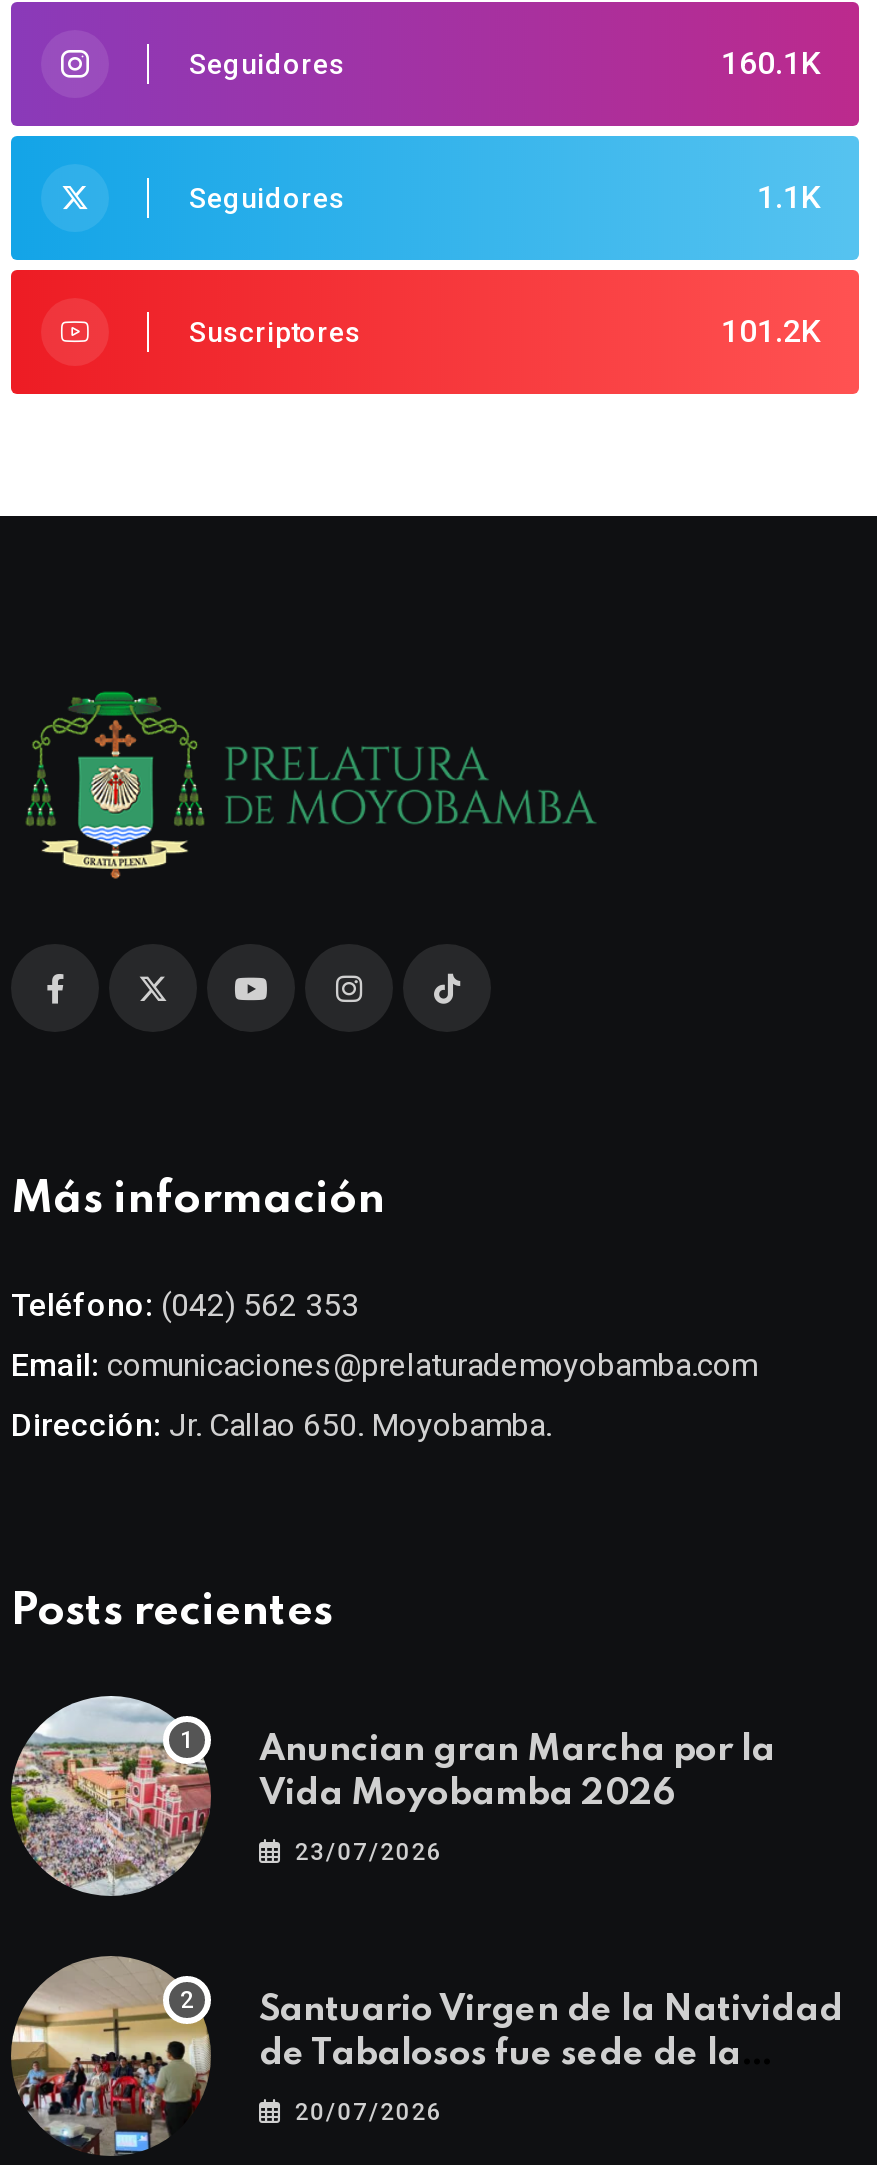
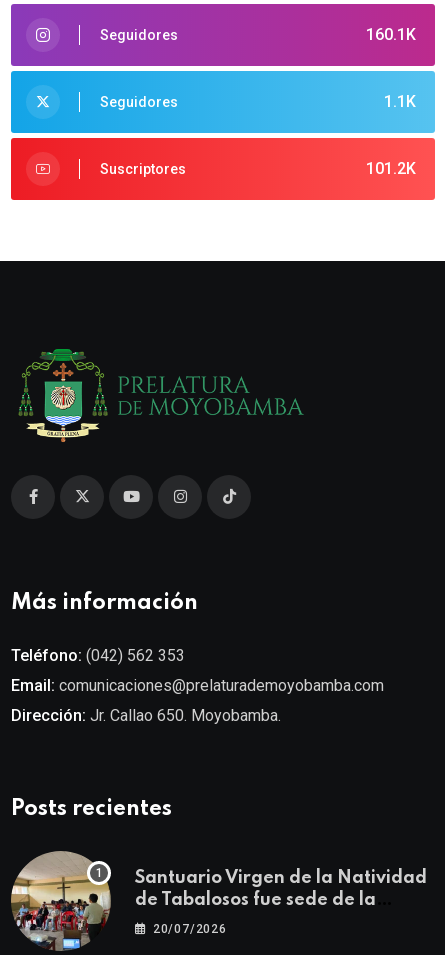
- [image]
- Anuncian gran Marcha por la
- Vida Moyobamba 2026
- 23/07/2026
